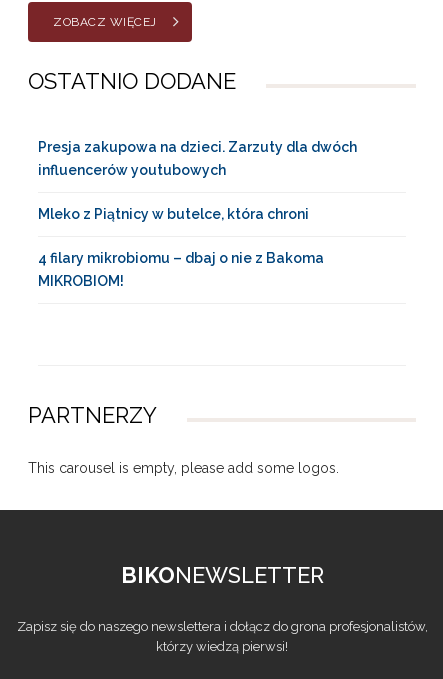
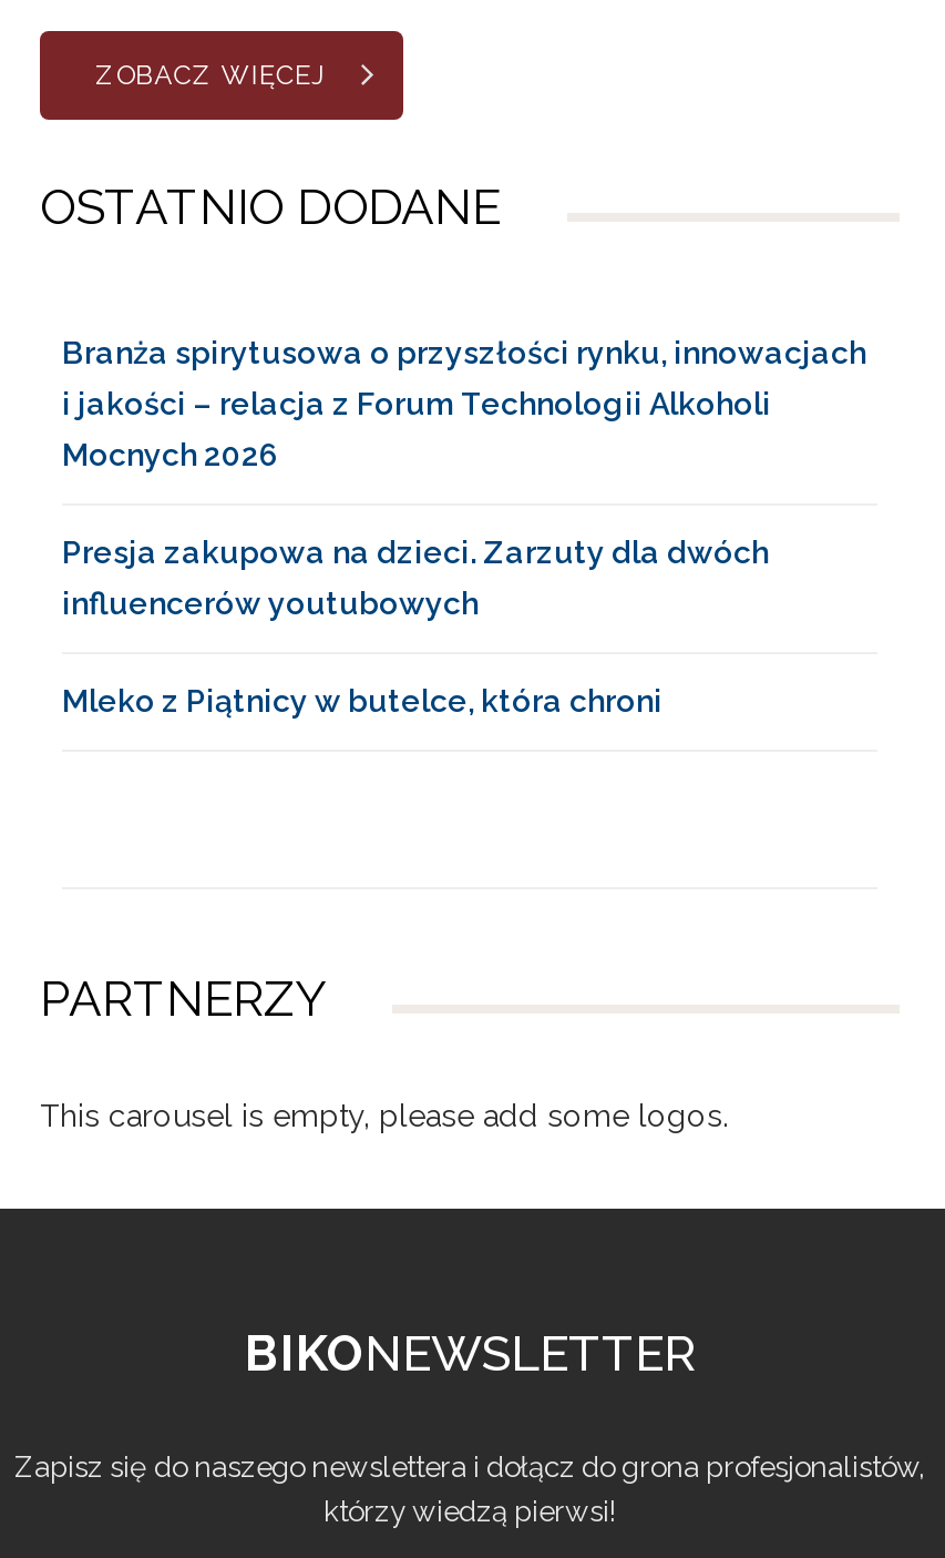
+ Branża spirytusowa o przyszłości rynku, innowacjach
+ i jakości – relacja z Forum Technologii Alkoholi
+ Mocnych 2026

moved down: Presja zakupowa na dzieci. Zarzuty dla dwóch | influencerów youtubowych | Mleko z Piątnicy w butelce, która chroni

- 4 filary mikrobiomu – dbaj o nie z Bakoma
- MIKROBIOM!
